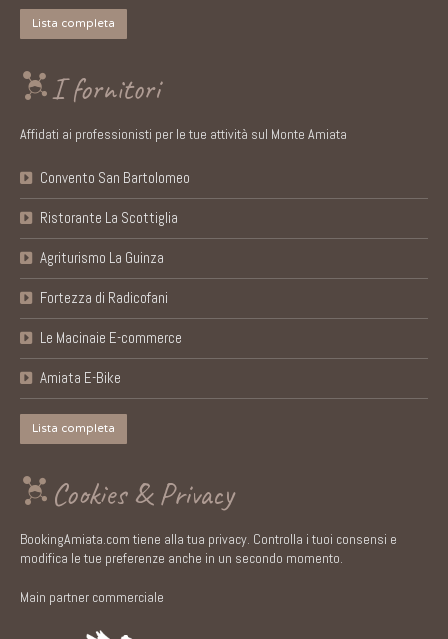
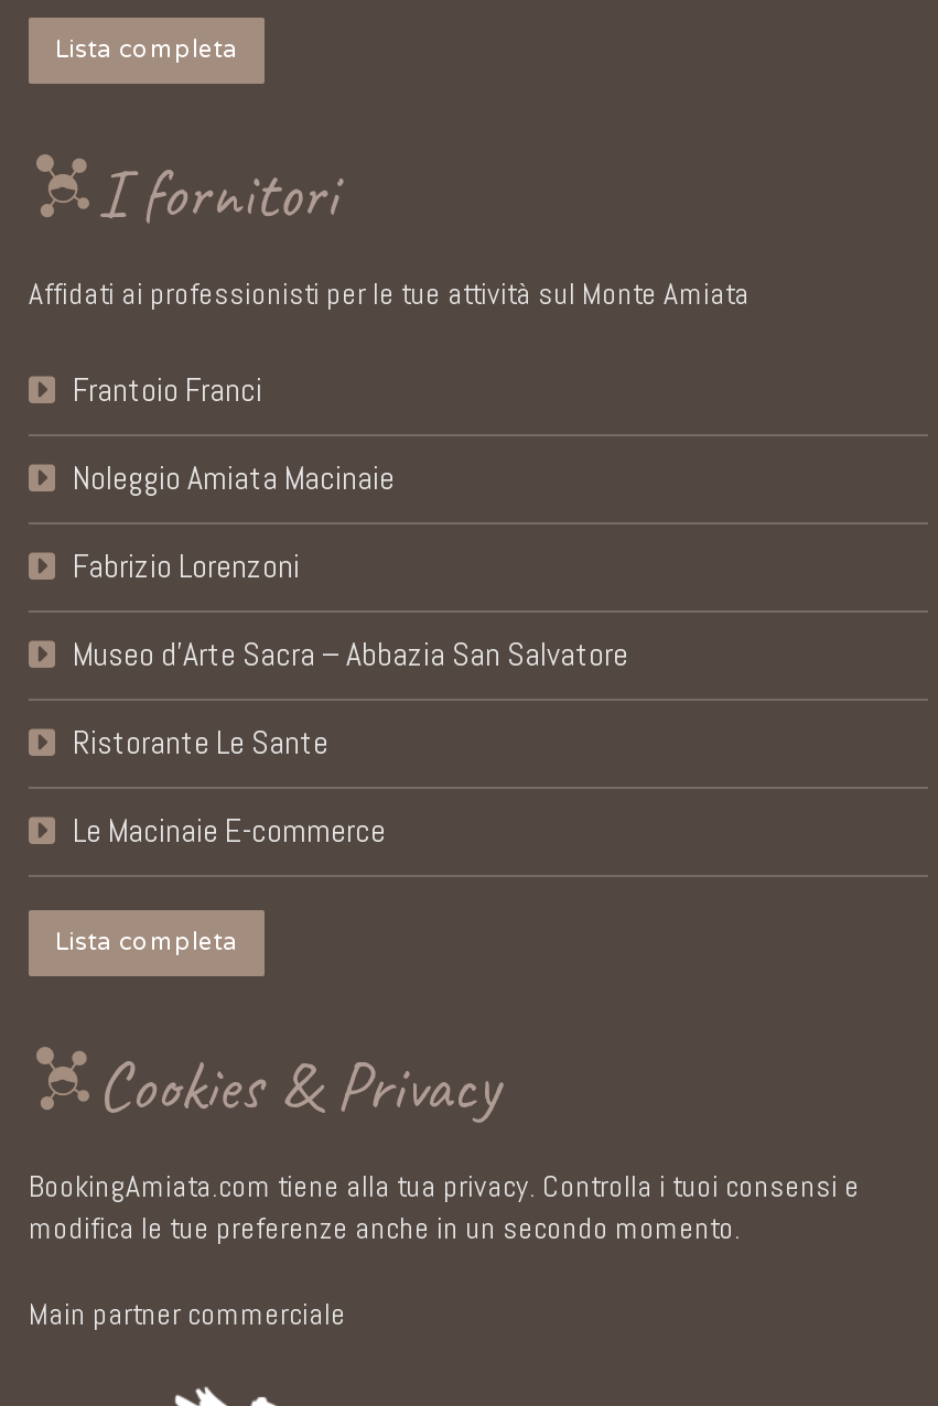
- Convento San Bartolomeo
- Ristorante La Scottiglia
- Agriturismo La Guinza
- Fortezza di Radicofani
+ Frantoio Franci
+ Noleggio Amiata Macinaie
+ Fabrizio Lorenzoni
+ Museo d’Arte Sacra – Abbazia San Salvatore
+ Ristorante Le Sante

moved down: Le Macinaie E-commerce

- Amiata E-Bike
